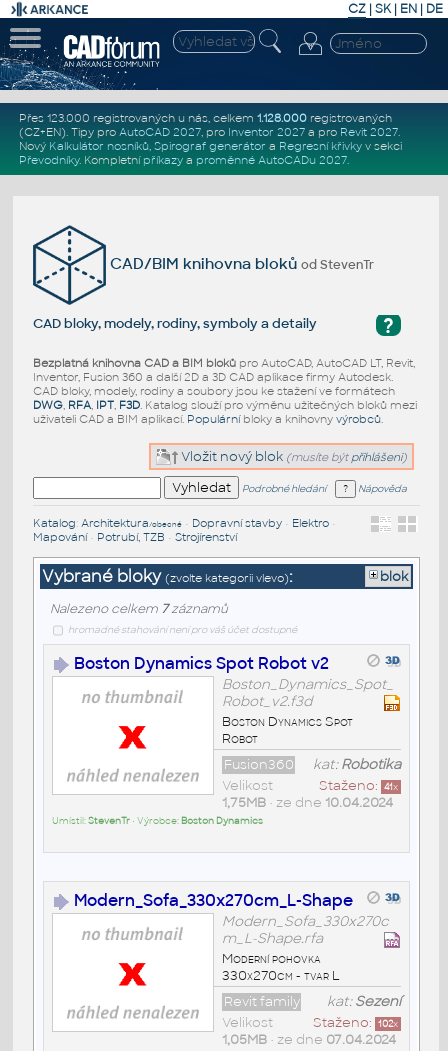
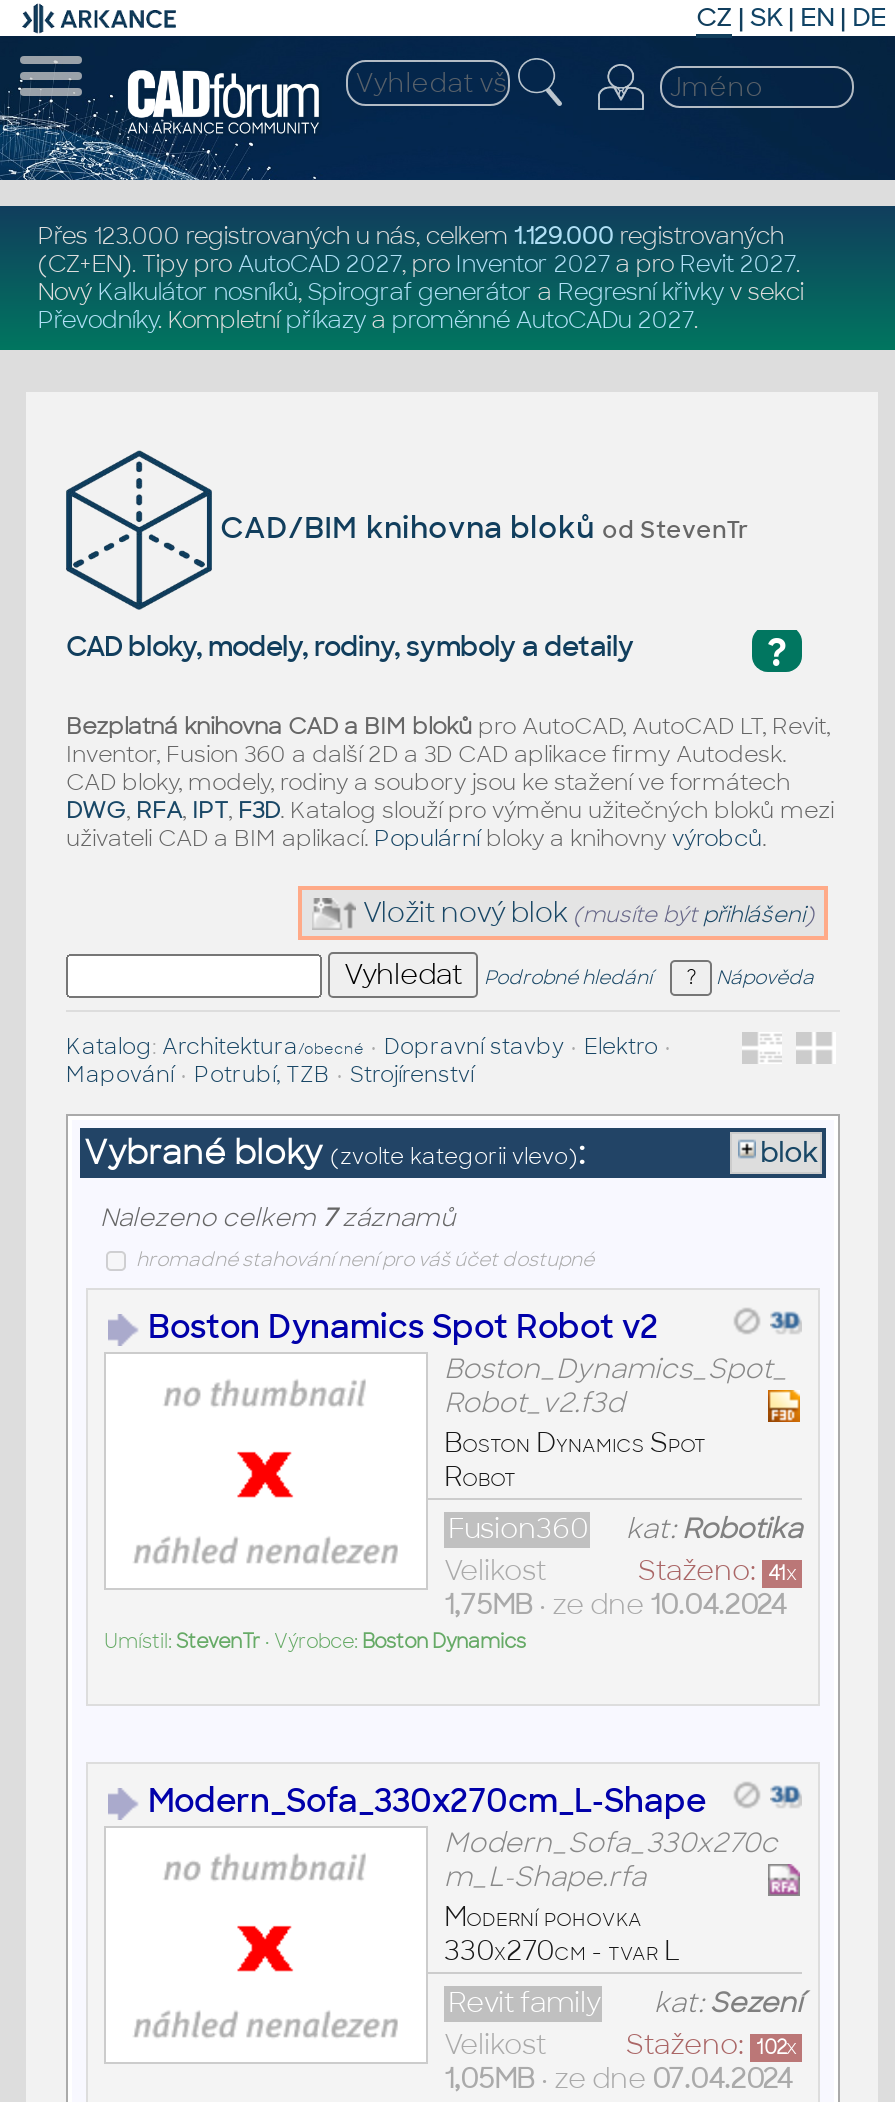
- Přes 123.000 registrovaných u nás, celkem 1.128.000 registrovaných
+ Přes 123.000 registrovaných u nás, celkem 1.129.000 registrovaných
